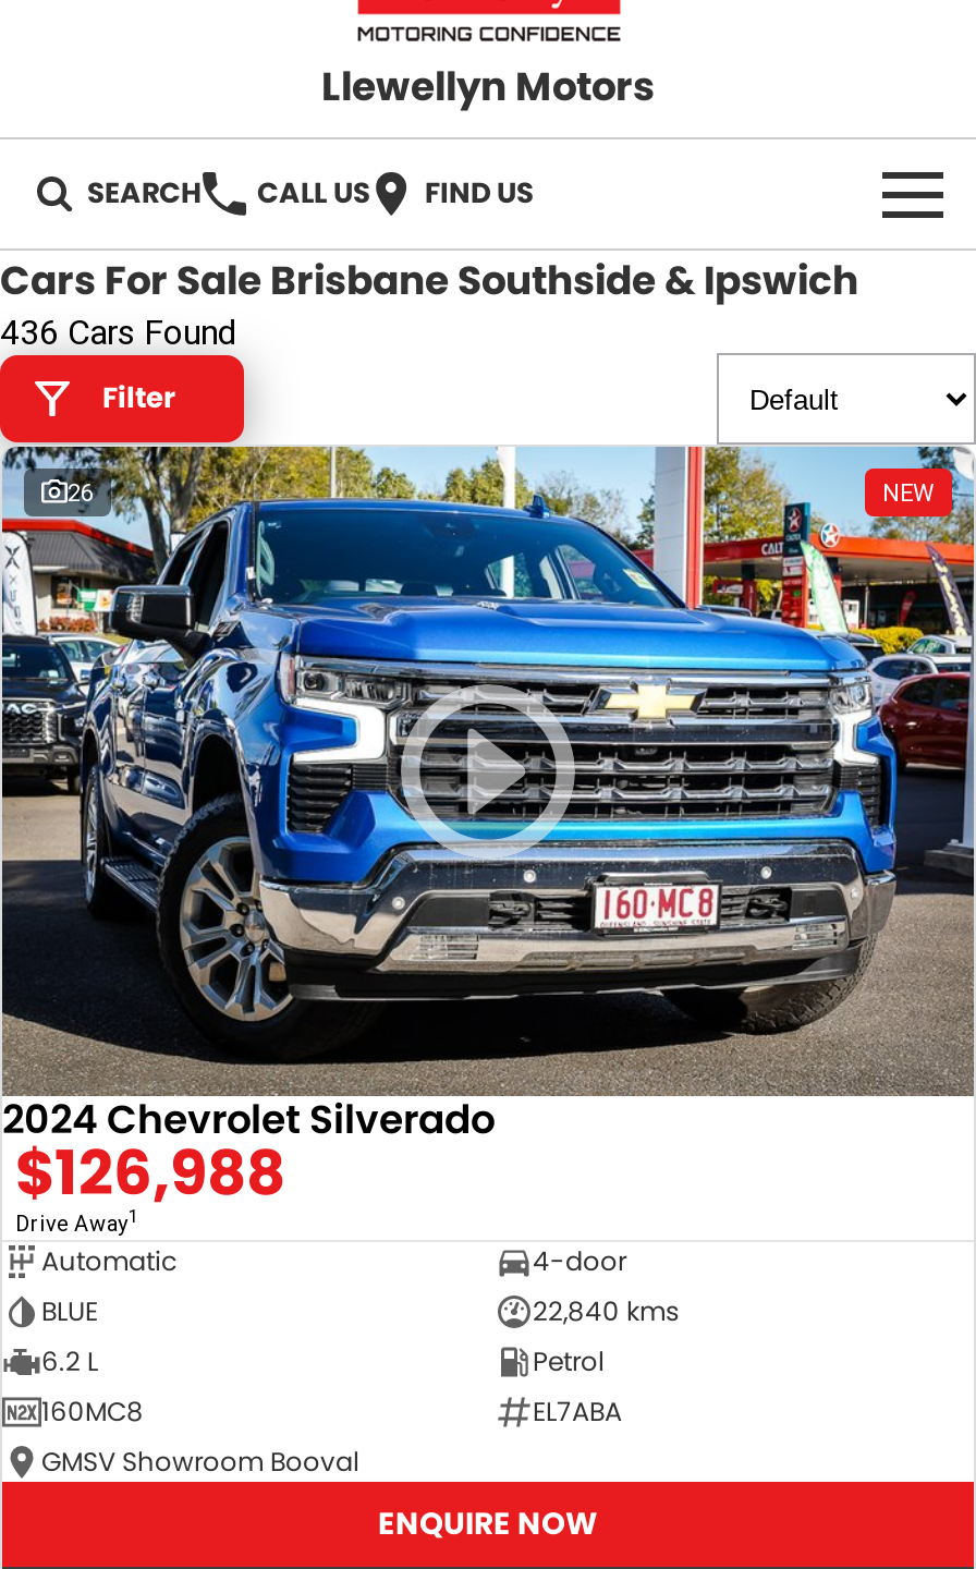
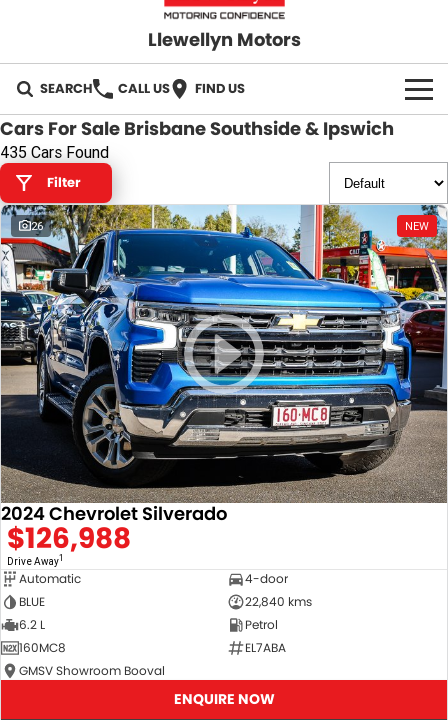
- 436 Cars Found
+ 435 Cars Found
